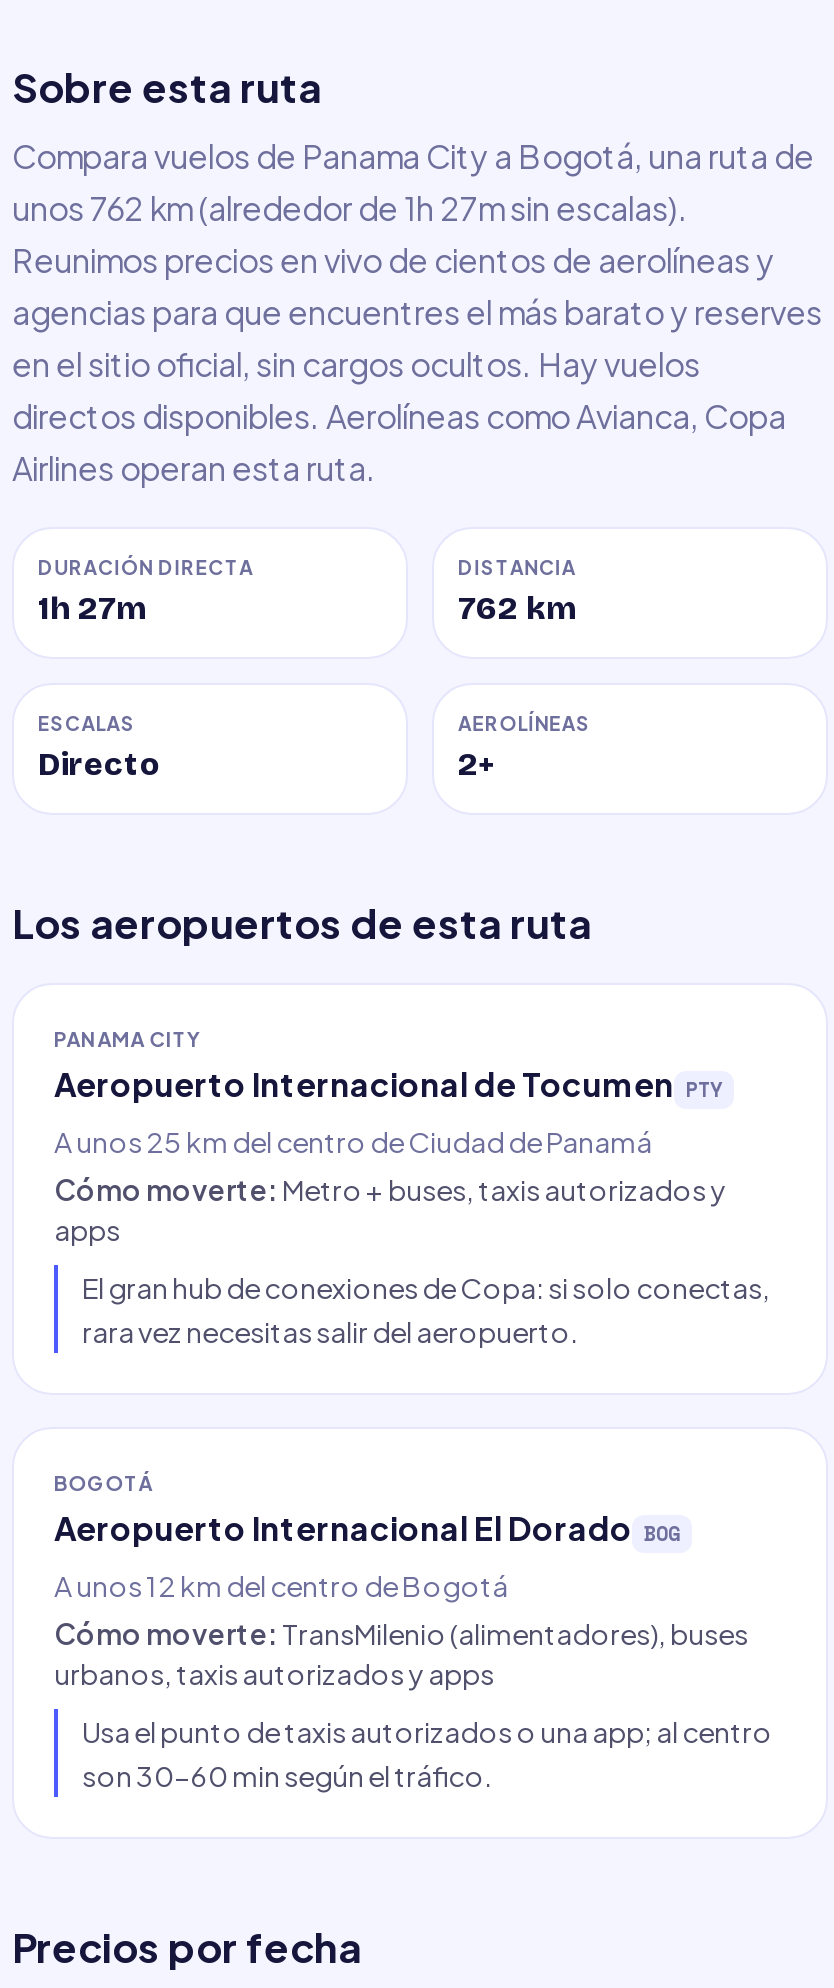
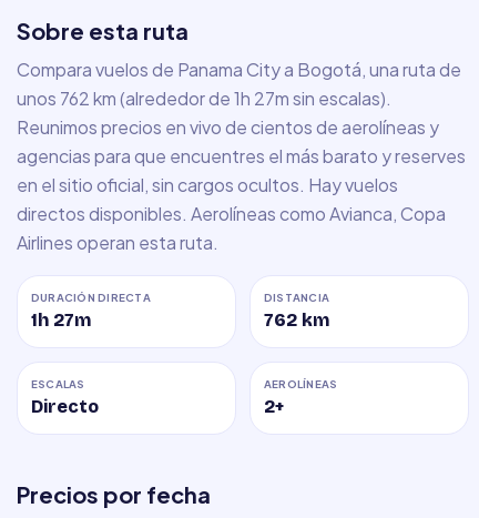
- Los aeropuertos de esta ruta
- PANAMA CITY
- Aeropuerto Internacional de Tocumen PTY
- A unos 25 km del centro de Ciudad de Panamá
- Cómo moverte: Metro + buses, taxis autorizados y
- apps
- El gran hub de conexiones de Copa: si solo conectas,
- rara vez necesitas salir del aeropuerto.

- BOGOTÁ
- Aeropuerto Internacional El Dorado BOG
- A unos 12 km del centro de Bogotá
- Cómo moverte: TransMilenio (alimentadores), buses
- urbanos, taxis autorizados y apps
- Usa el punto de taxis autorizados o una app; al centro
- son 30–60 min según el tráfico.
